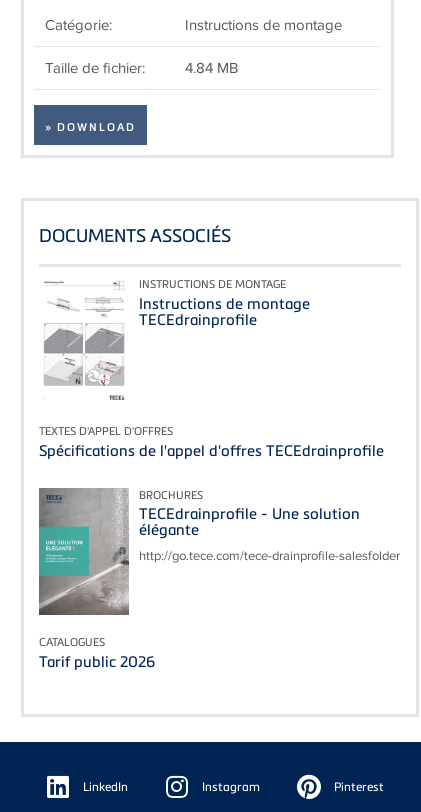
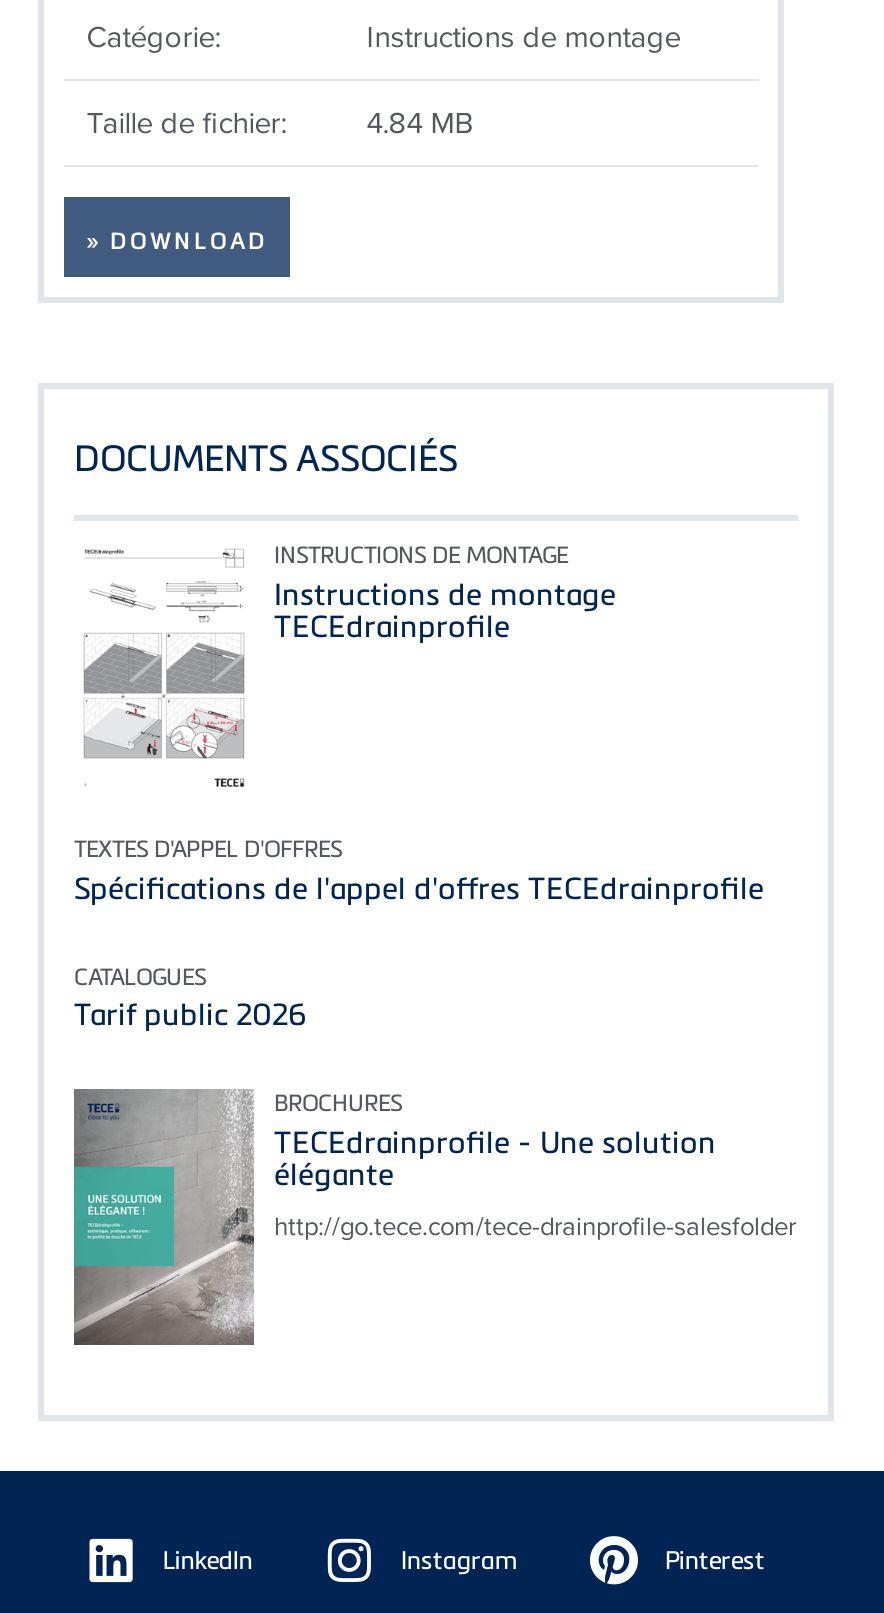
moved down: [image] | BROCHURES | TECEdrainprofile - Une solution | élégante | http://go.tece.com/tece-drainprofile-salesfolder

moved up: CATALOGUES | Tarif public 2026
